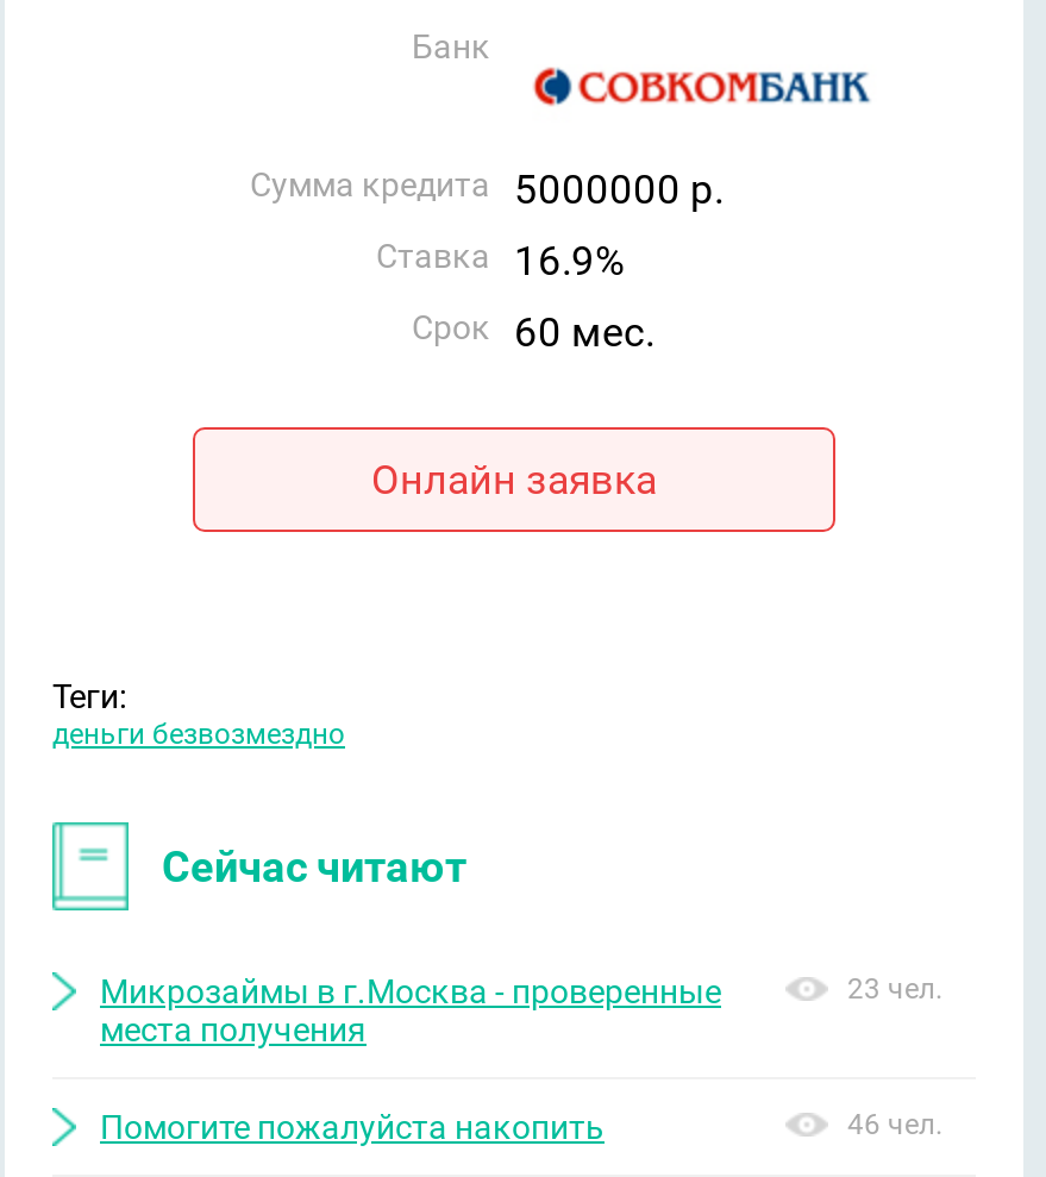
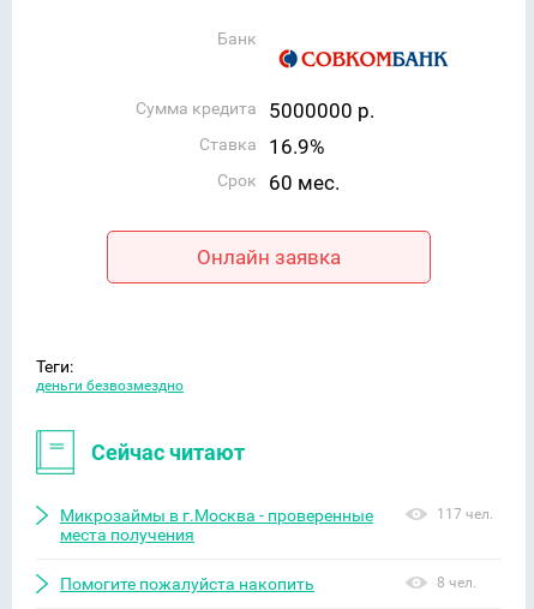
- 23 чел.
+ 117 чел.

- 46 чел.
+ 8 чел.
